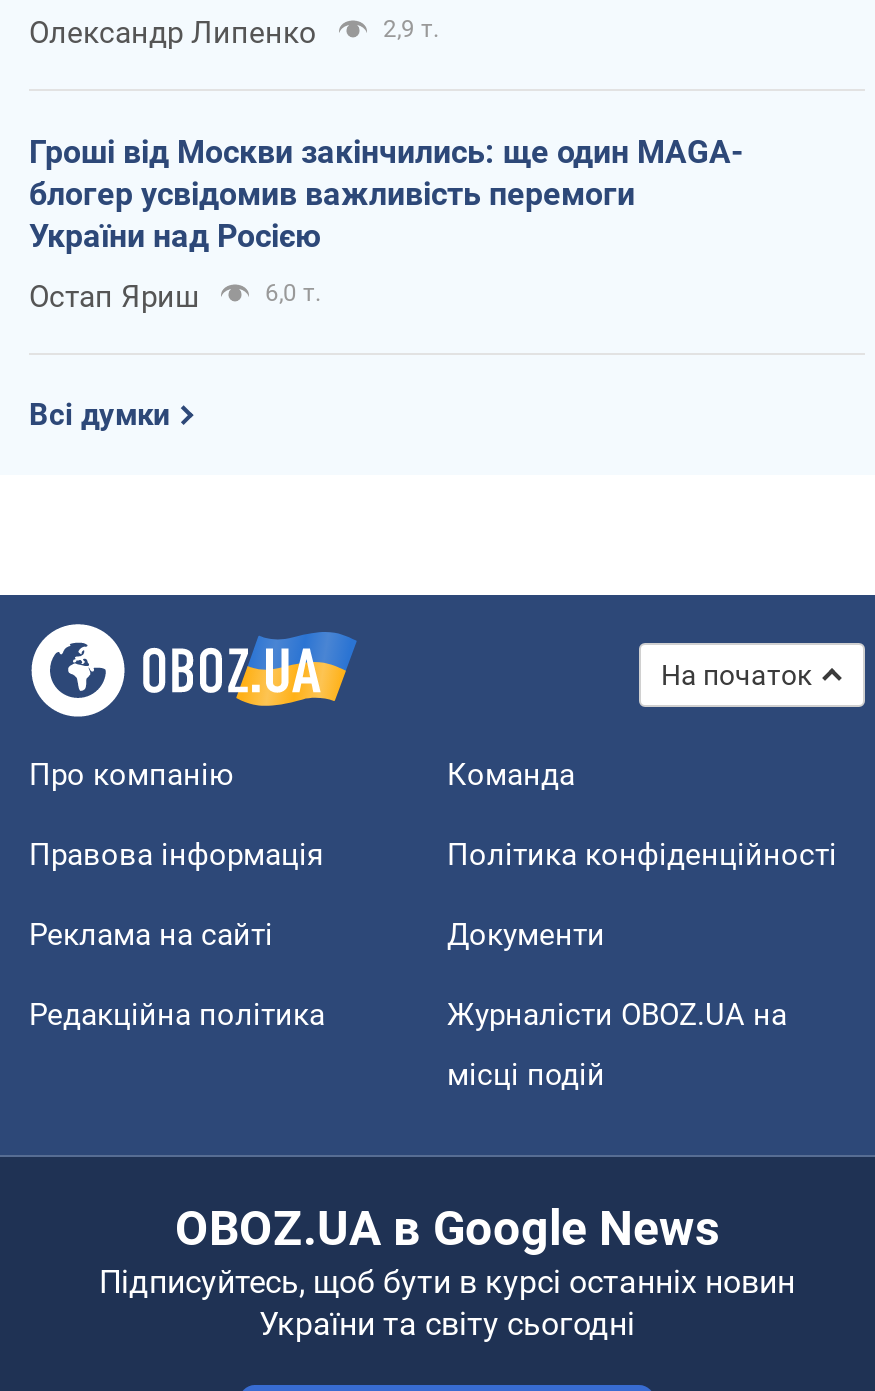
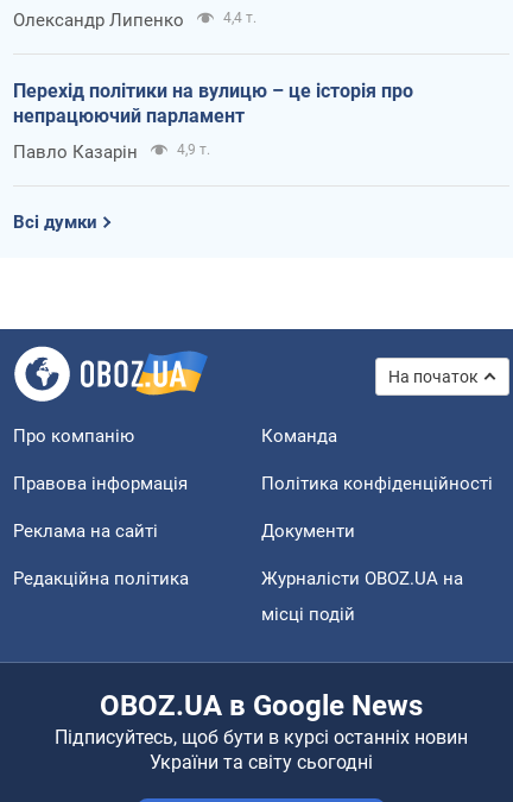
- 2,9 т.
+ 4,4 т.

- Гроші від Москви закінчились: ще один MAGA-
- блогер усвідомив важливість перемоги
- України над Росією
+ Перехід політики на вулицю – це історія про
+ непрацюючий парламент

- Остап Яриш
- 6,0 т.
+ Павло Казарін
+ 4,9 т.
